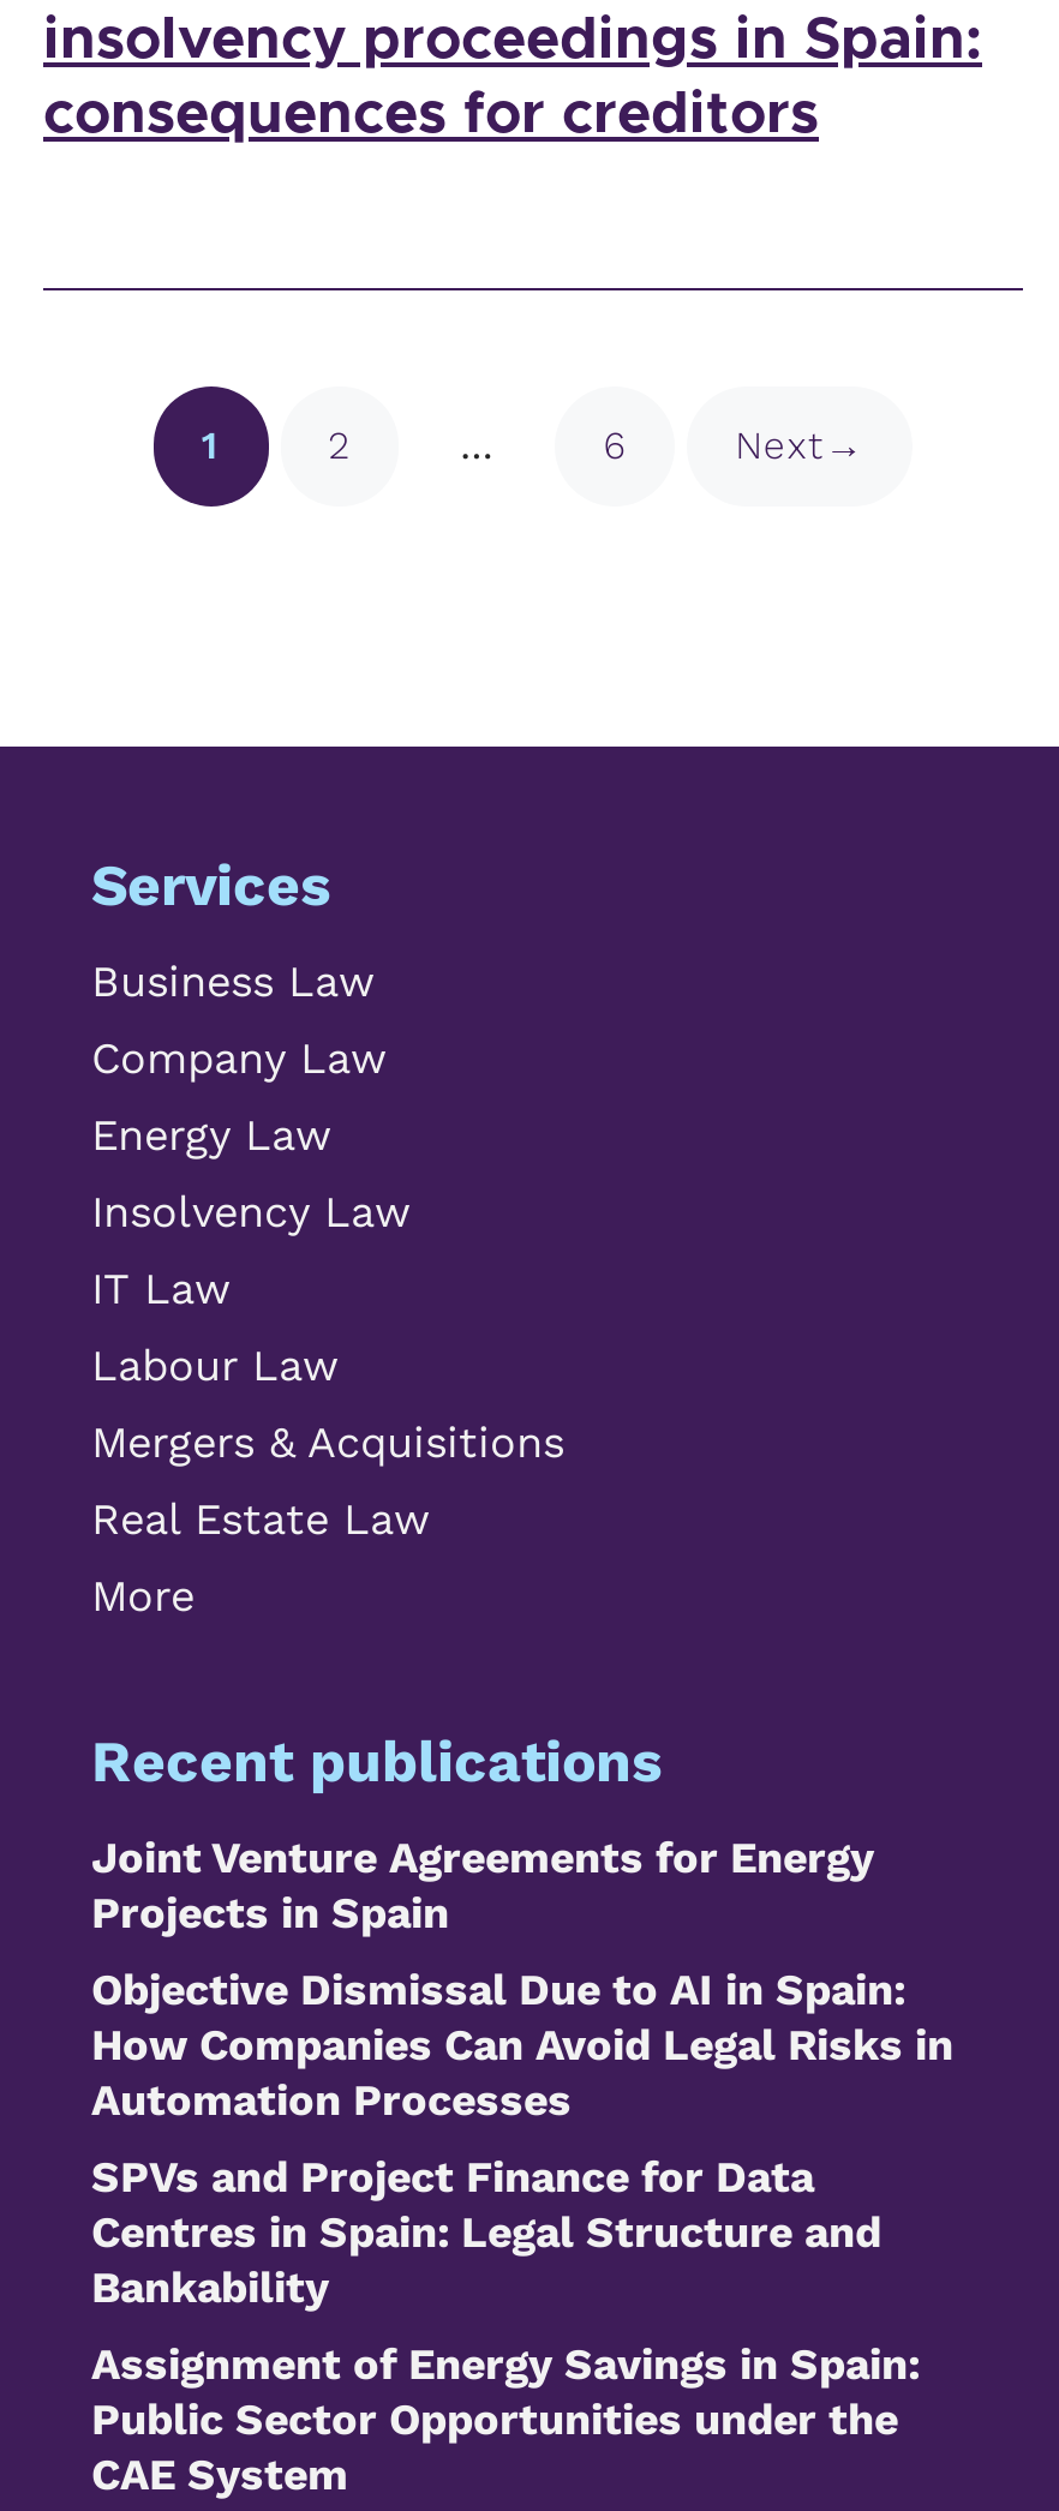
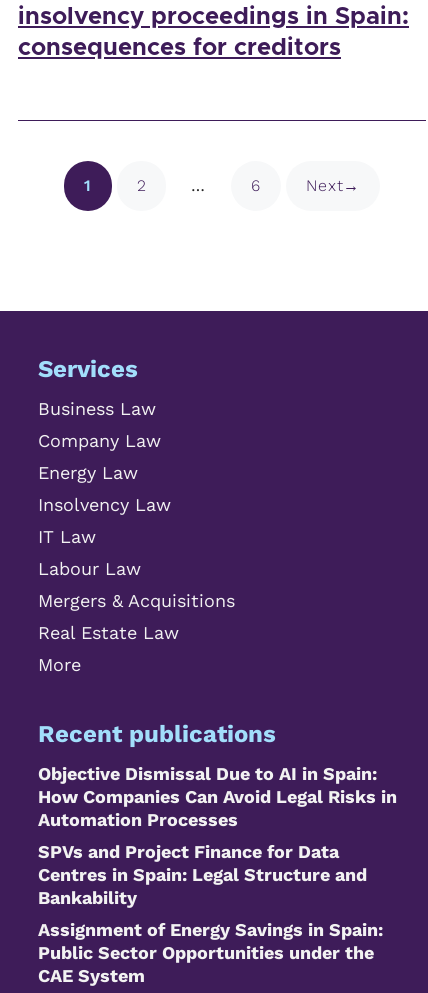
- Joint Venture Agreements for Energy
- Projects in Spain
